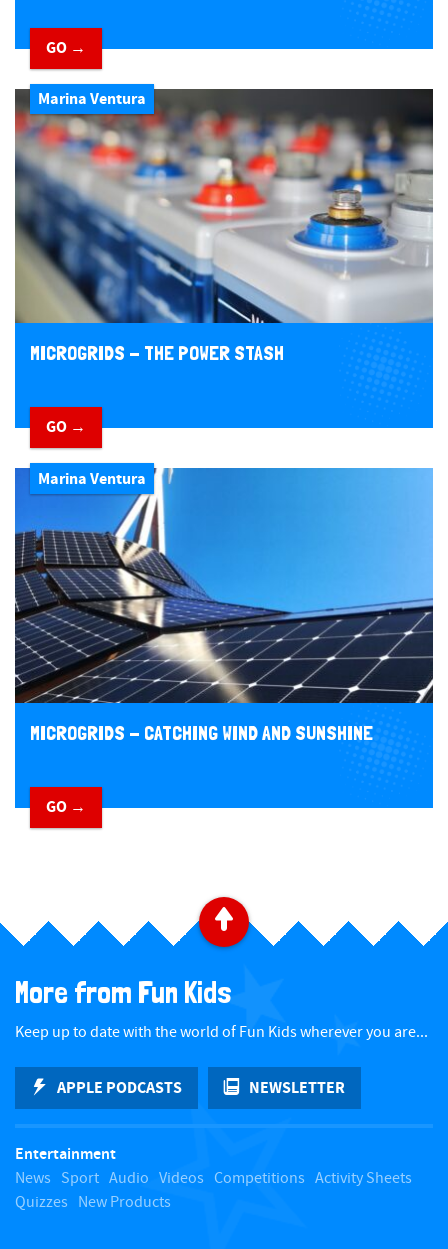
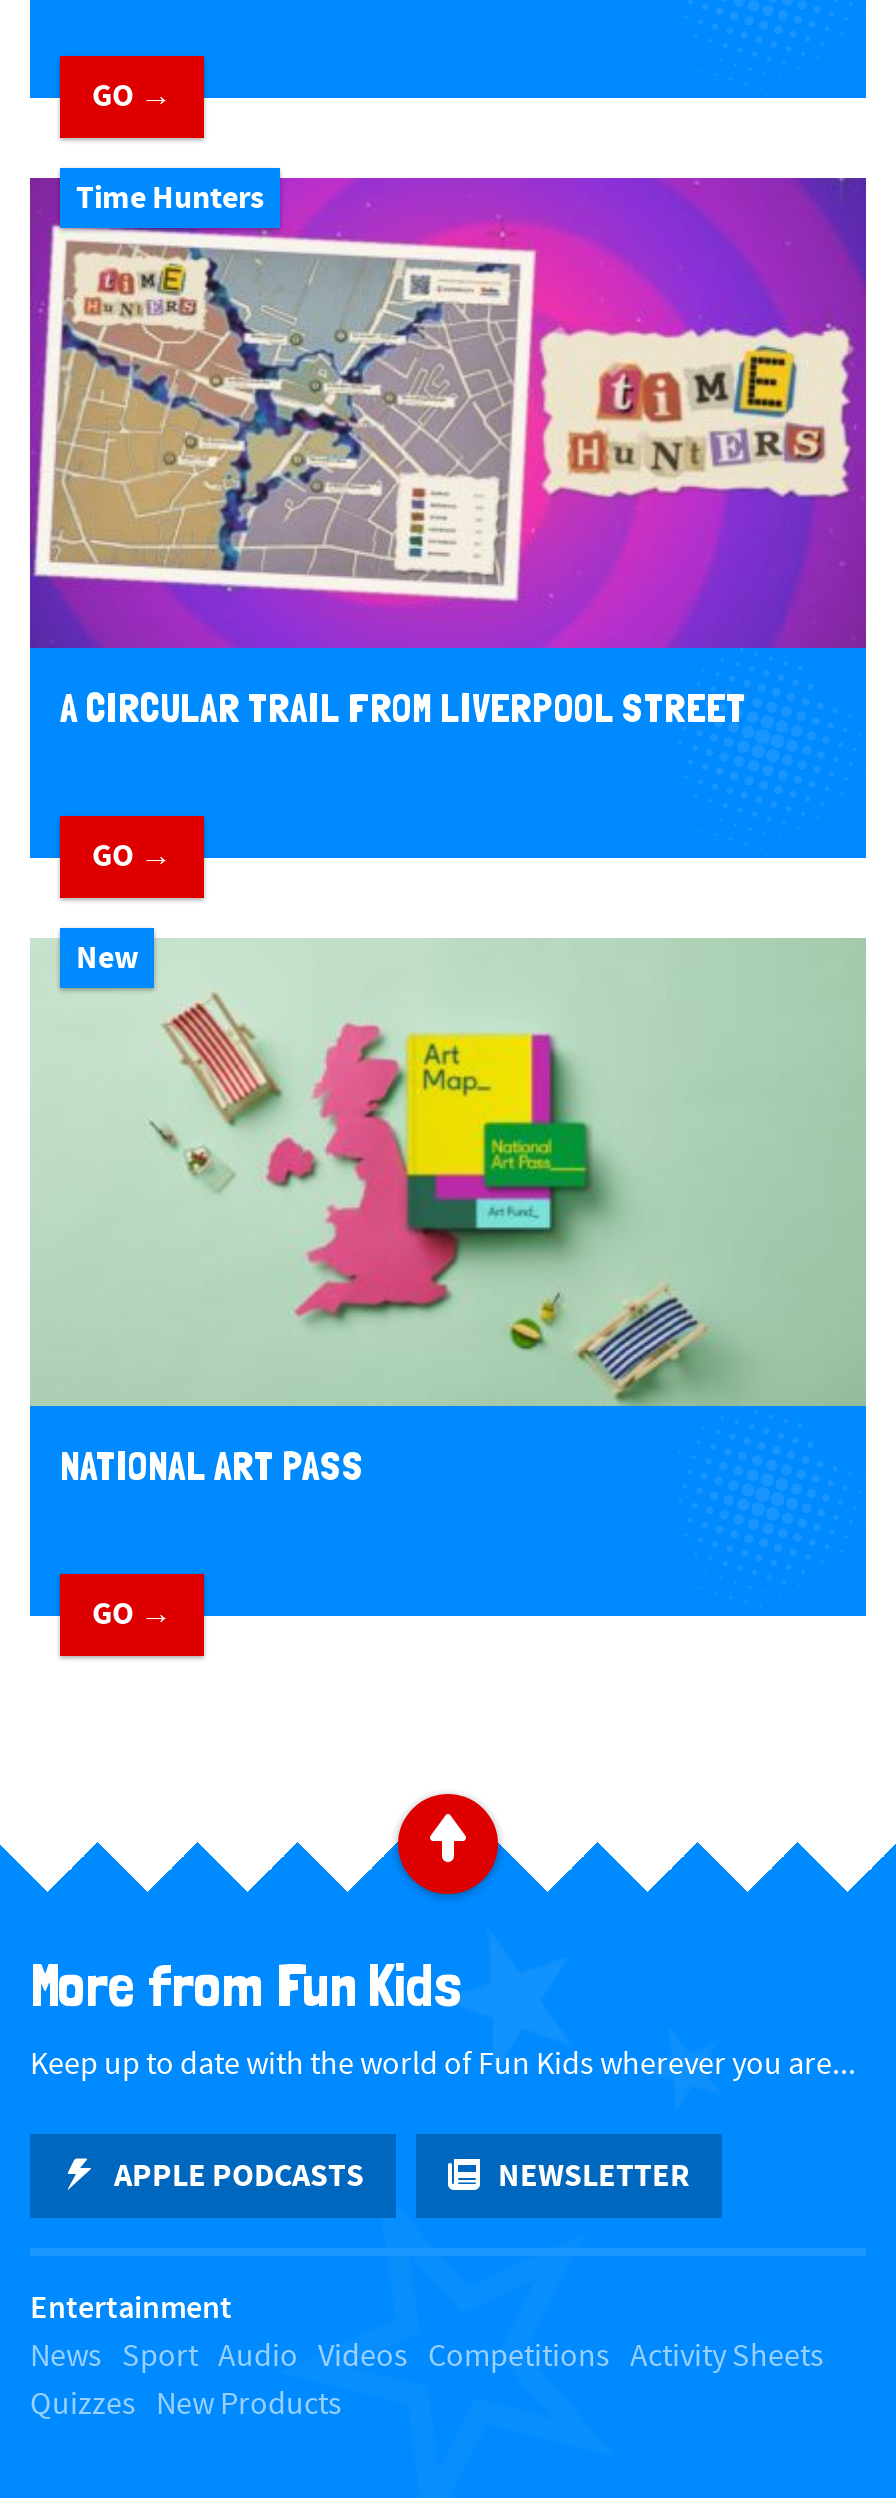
- [image]
- Marina Ventura
+ [image]
+ Time Hunters

- MICROGRIDS - THE POWER STASH
+ A CIRCULAR TRAIL FROM LIVERPOOL STREET

- [image]
- Marina Ventura
+ [image]
+ New

- MICROGRIDS - CATCHING WIND AND SUNSHINE
+ NATIONAL ART PASS
